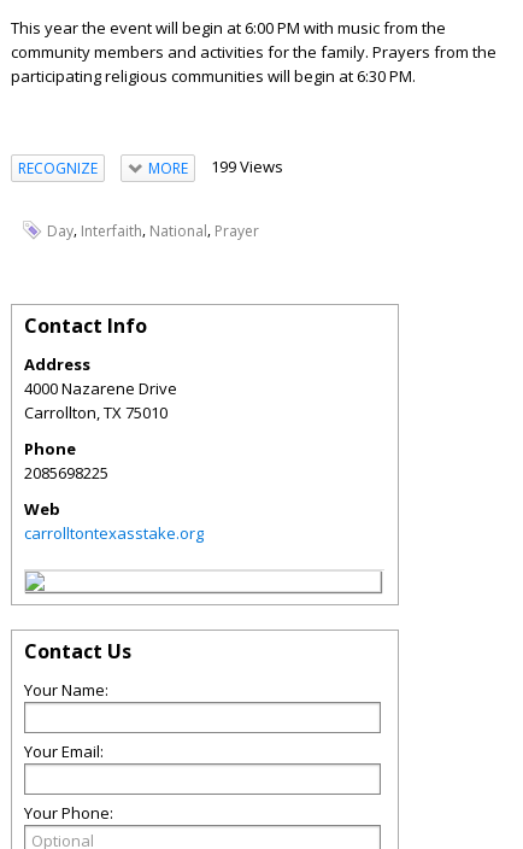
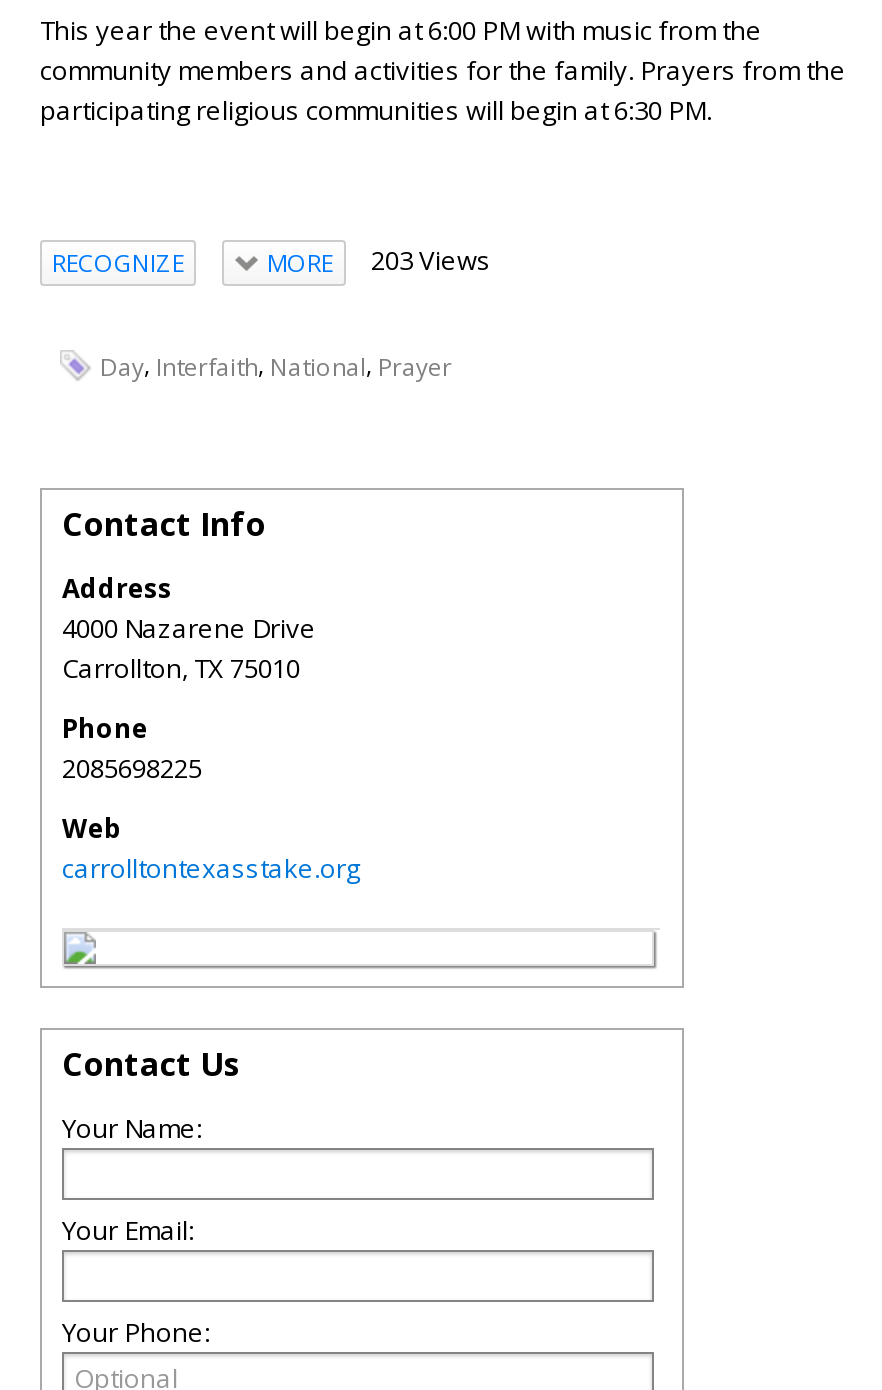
- MORE 199 Views
+ MORE 203 Views
